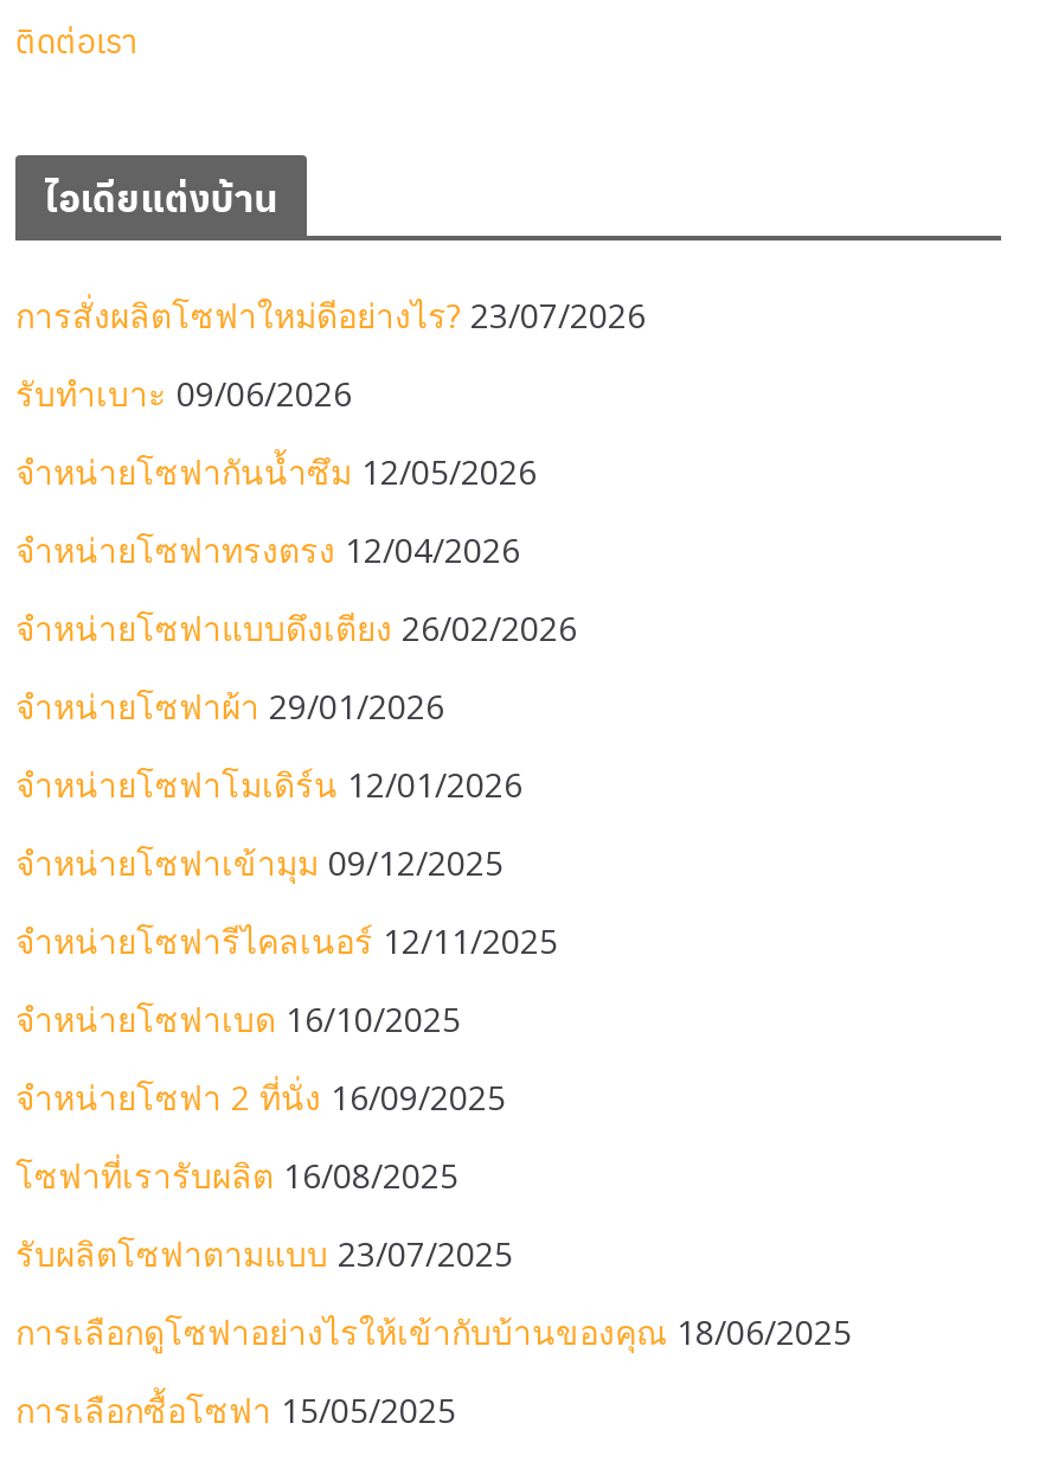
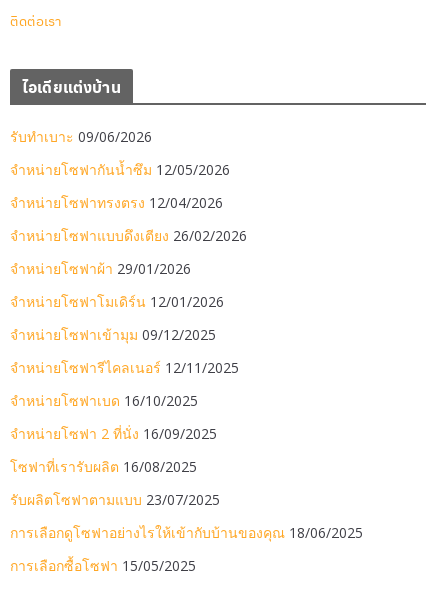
- การสั่งผลิตโซฟาใหม่ดีอย่างไร? 23/07/2026
